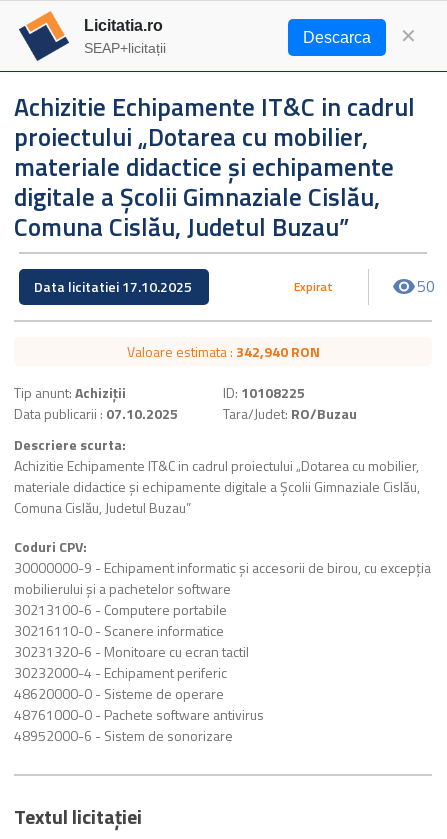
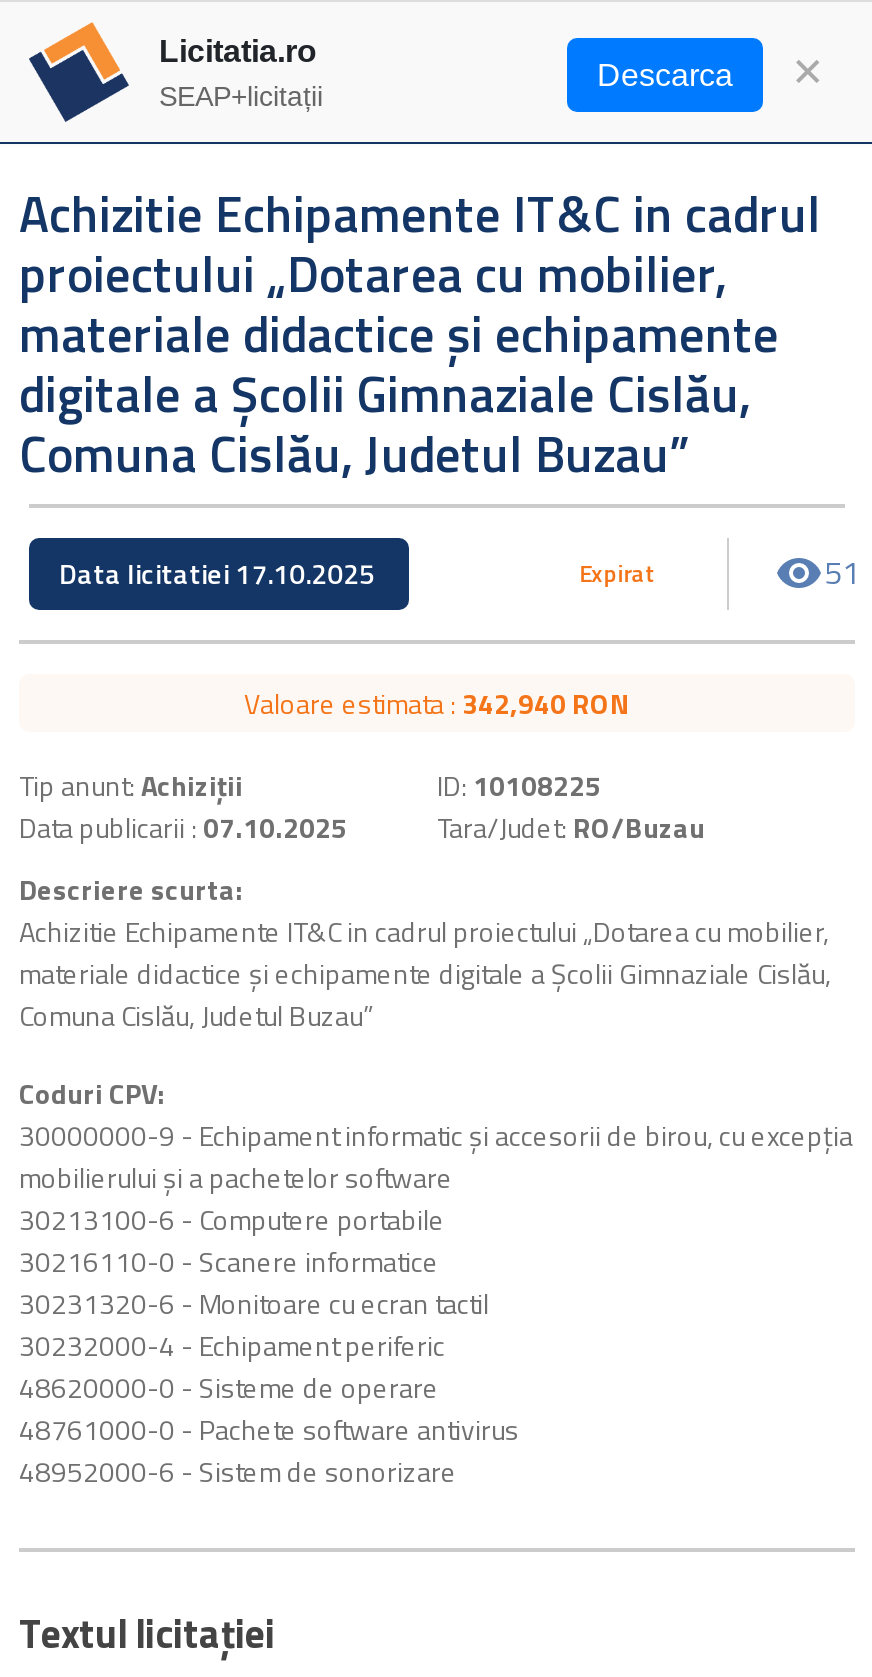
- 50
+ 51
